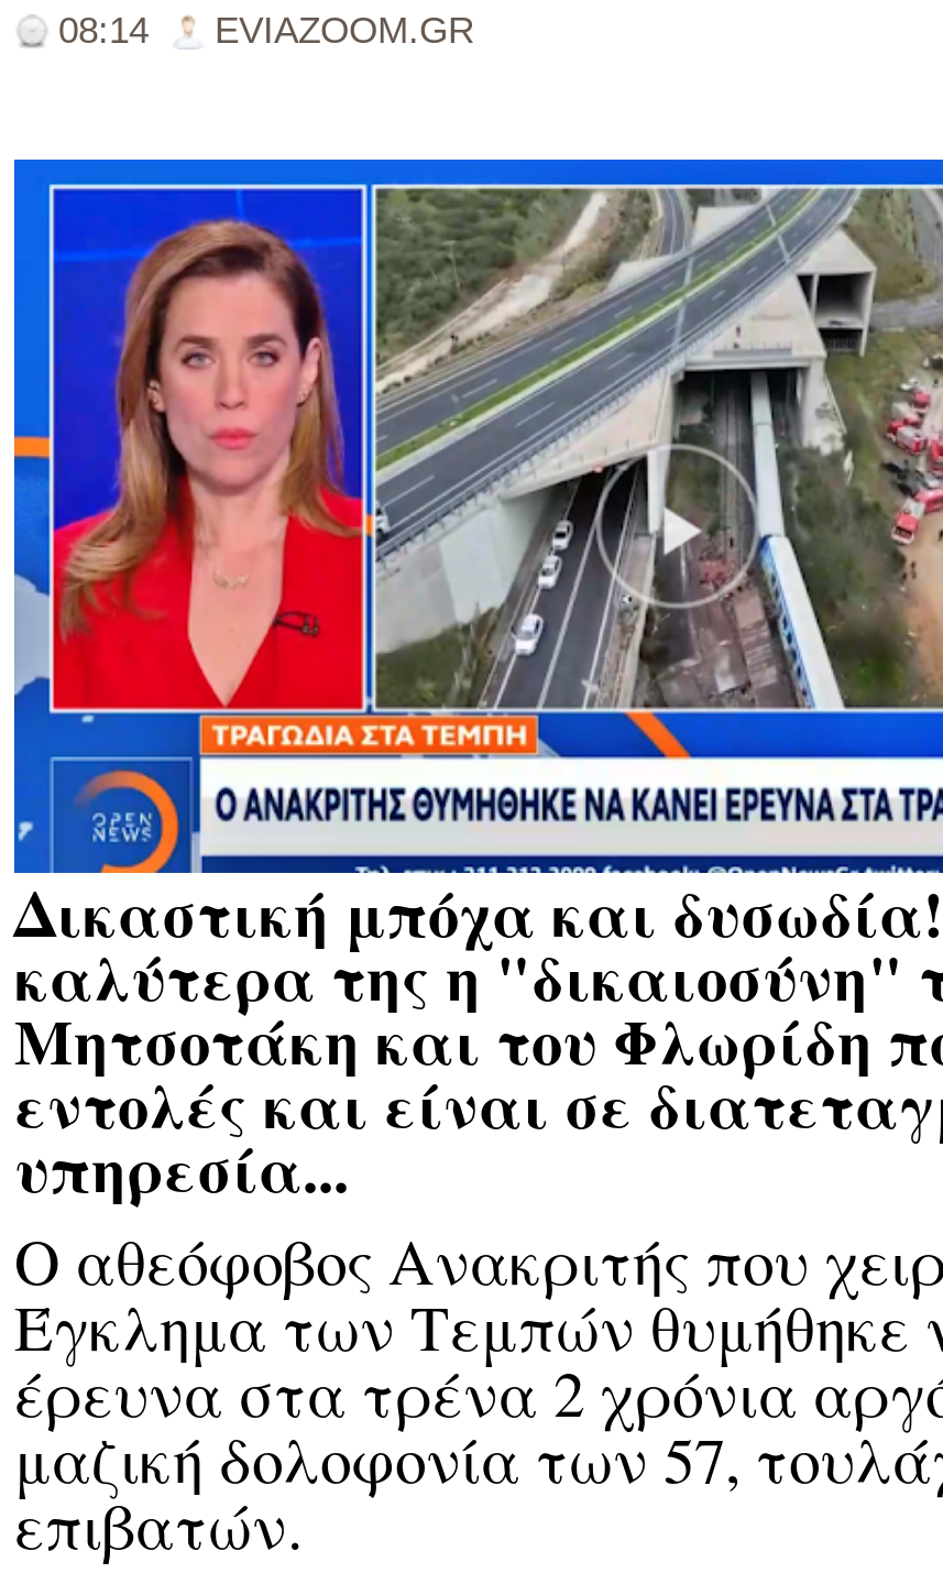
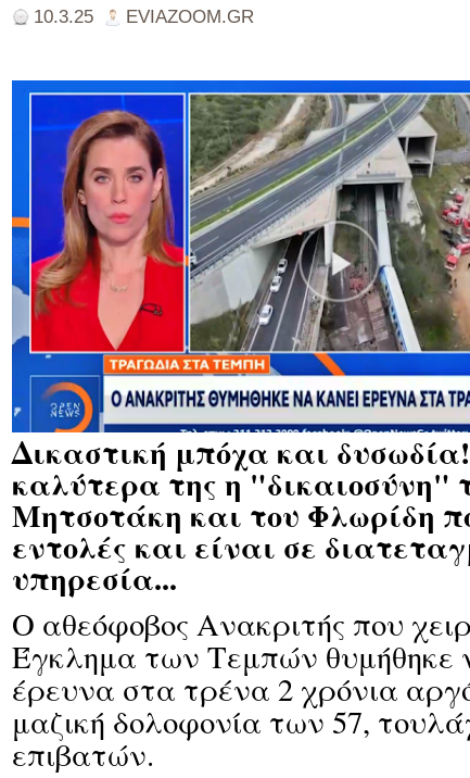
- 08:14 EVIAZOOM.GR
+ 10.3.25 EVIAZOOM.GR
